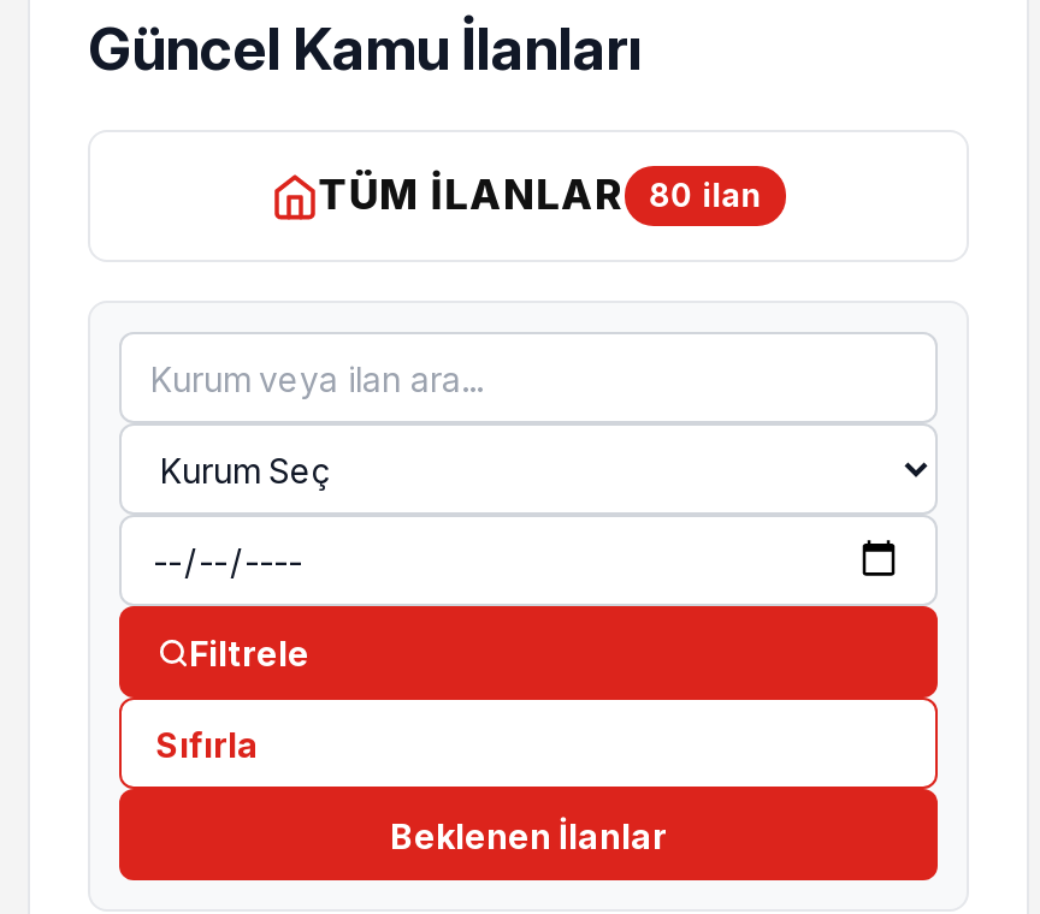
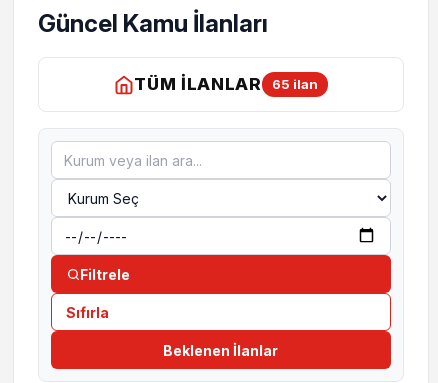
- TÜM İLANLAR 80 ilan
+ TÜM İLANLAR 65 ilan
